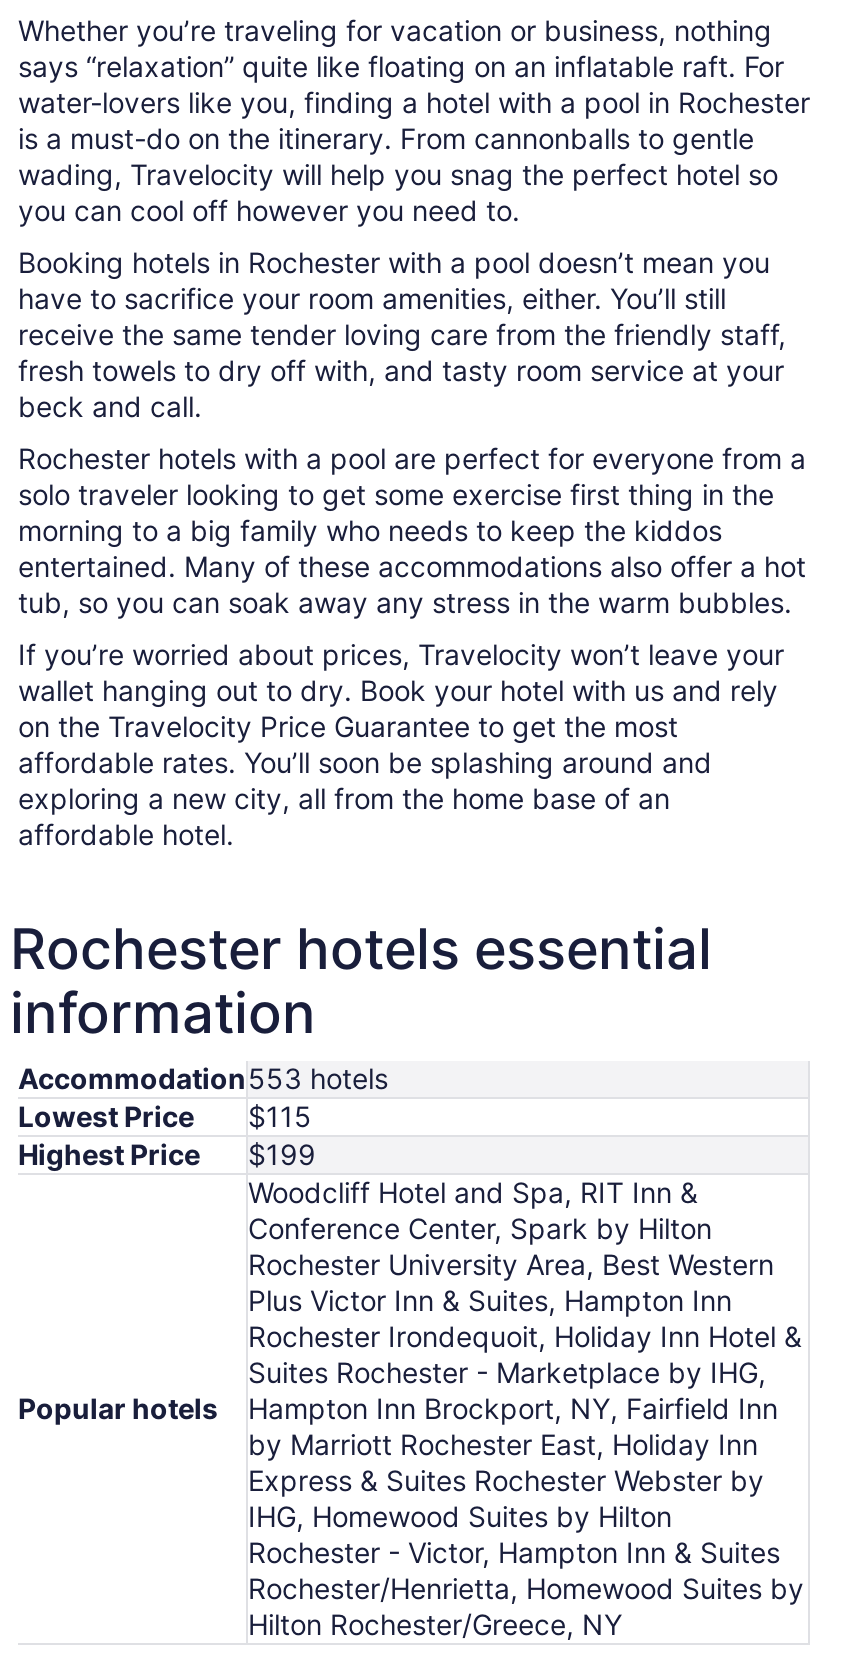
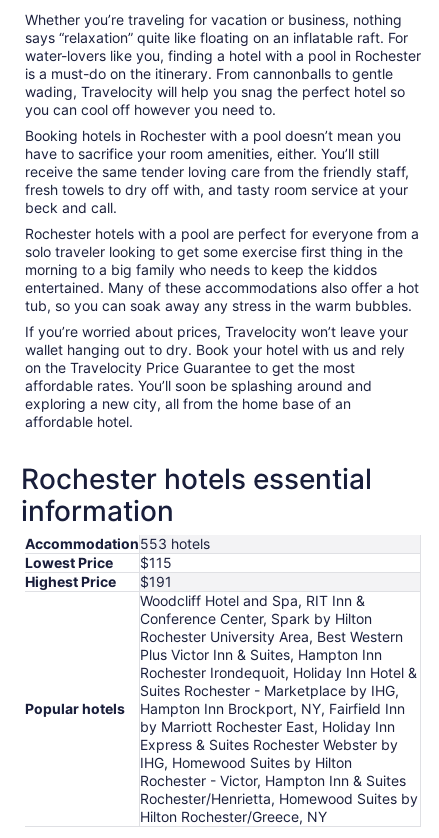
- Highest Price $199
+ Highest Price $191
